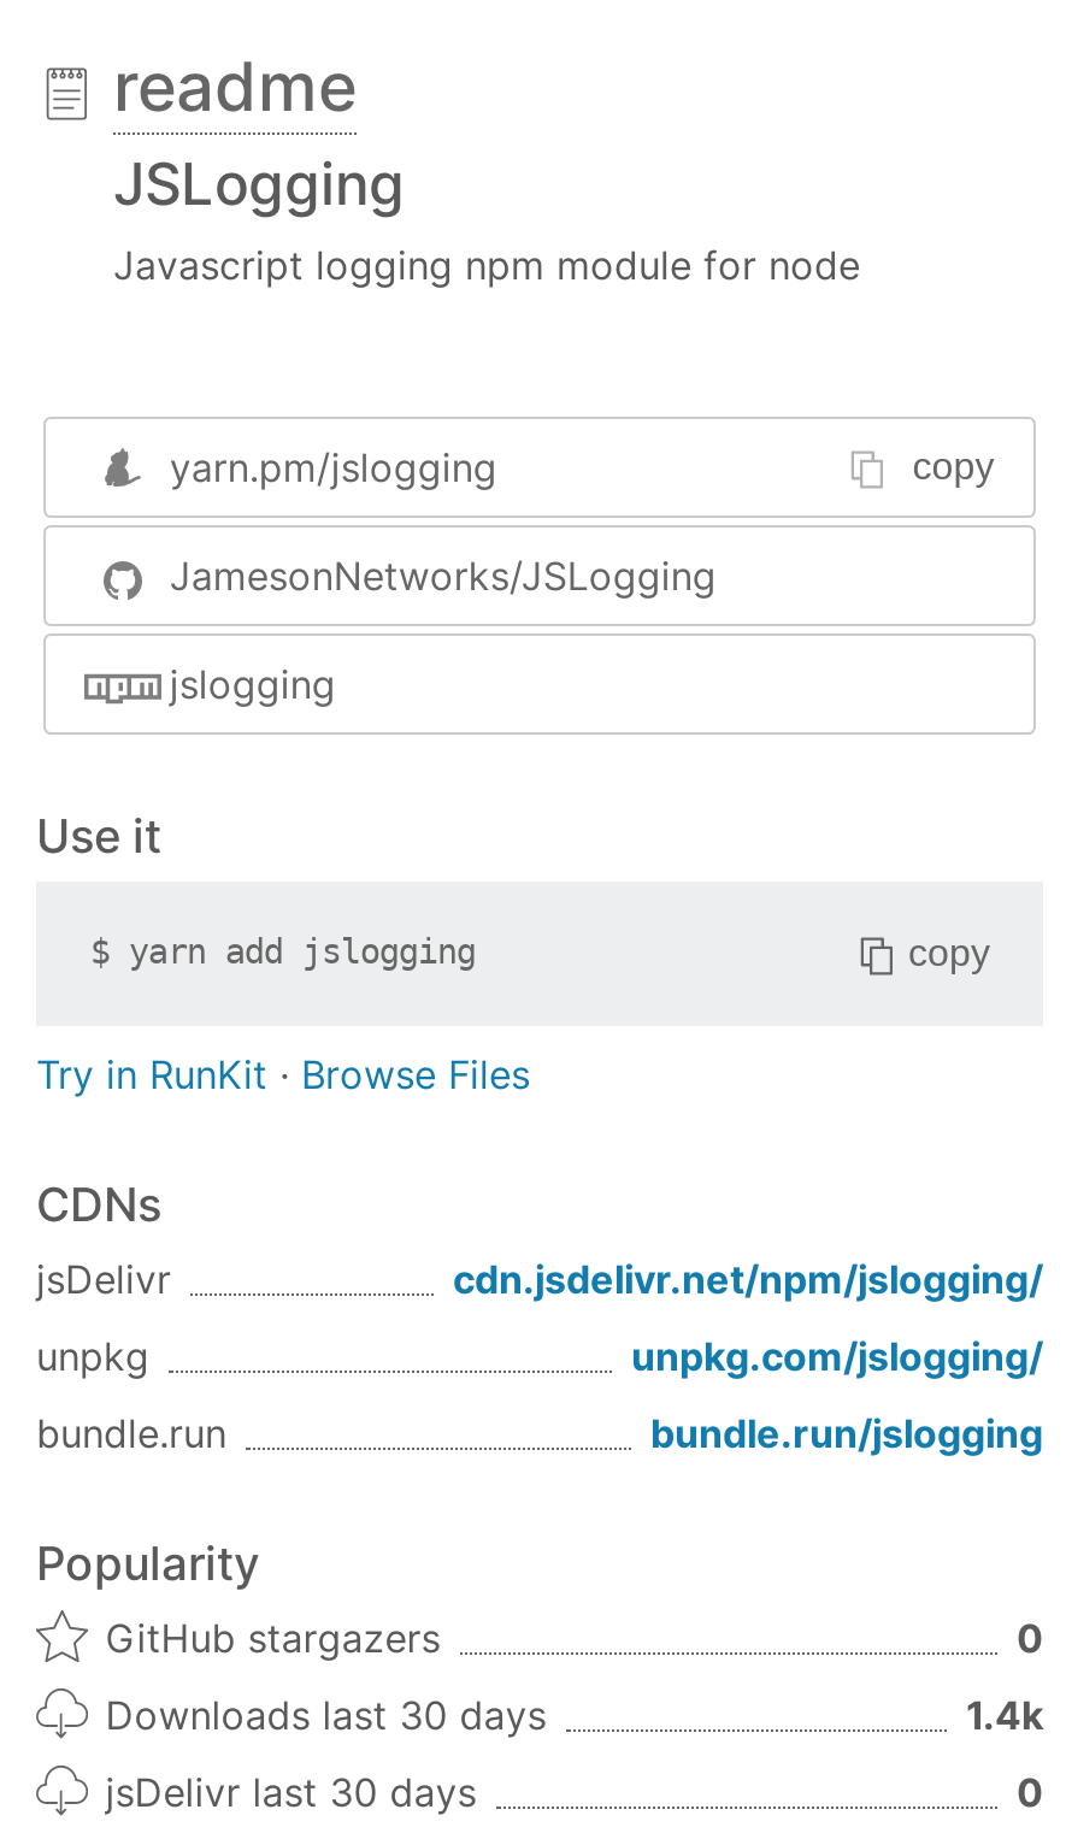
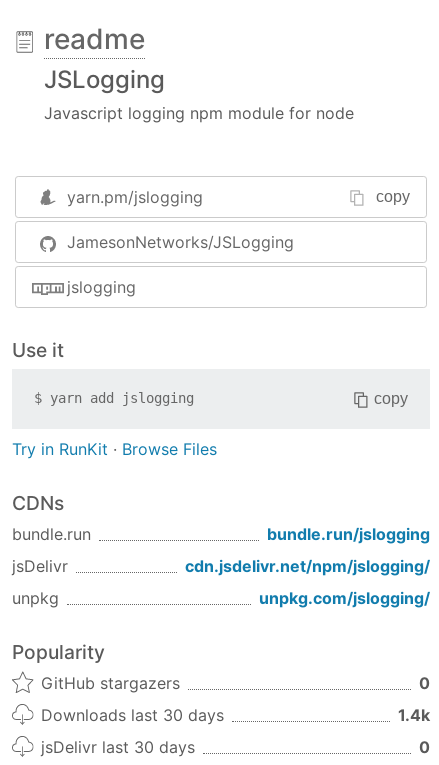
moved down: jsDelivr | cdn.jsdelivr.net/npm/jslogging/ | unpkg | unpkg.com/jslogging/

moved up: bundle.run | bundle.run/jslogging
